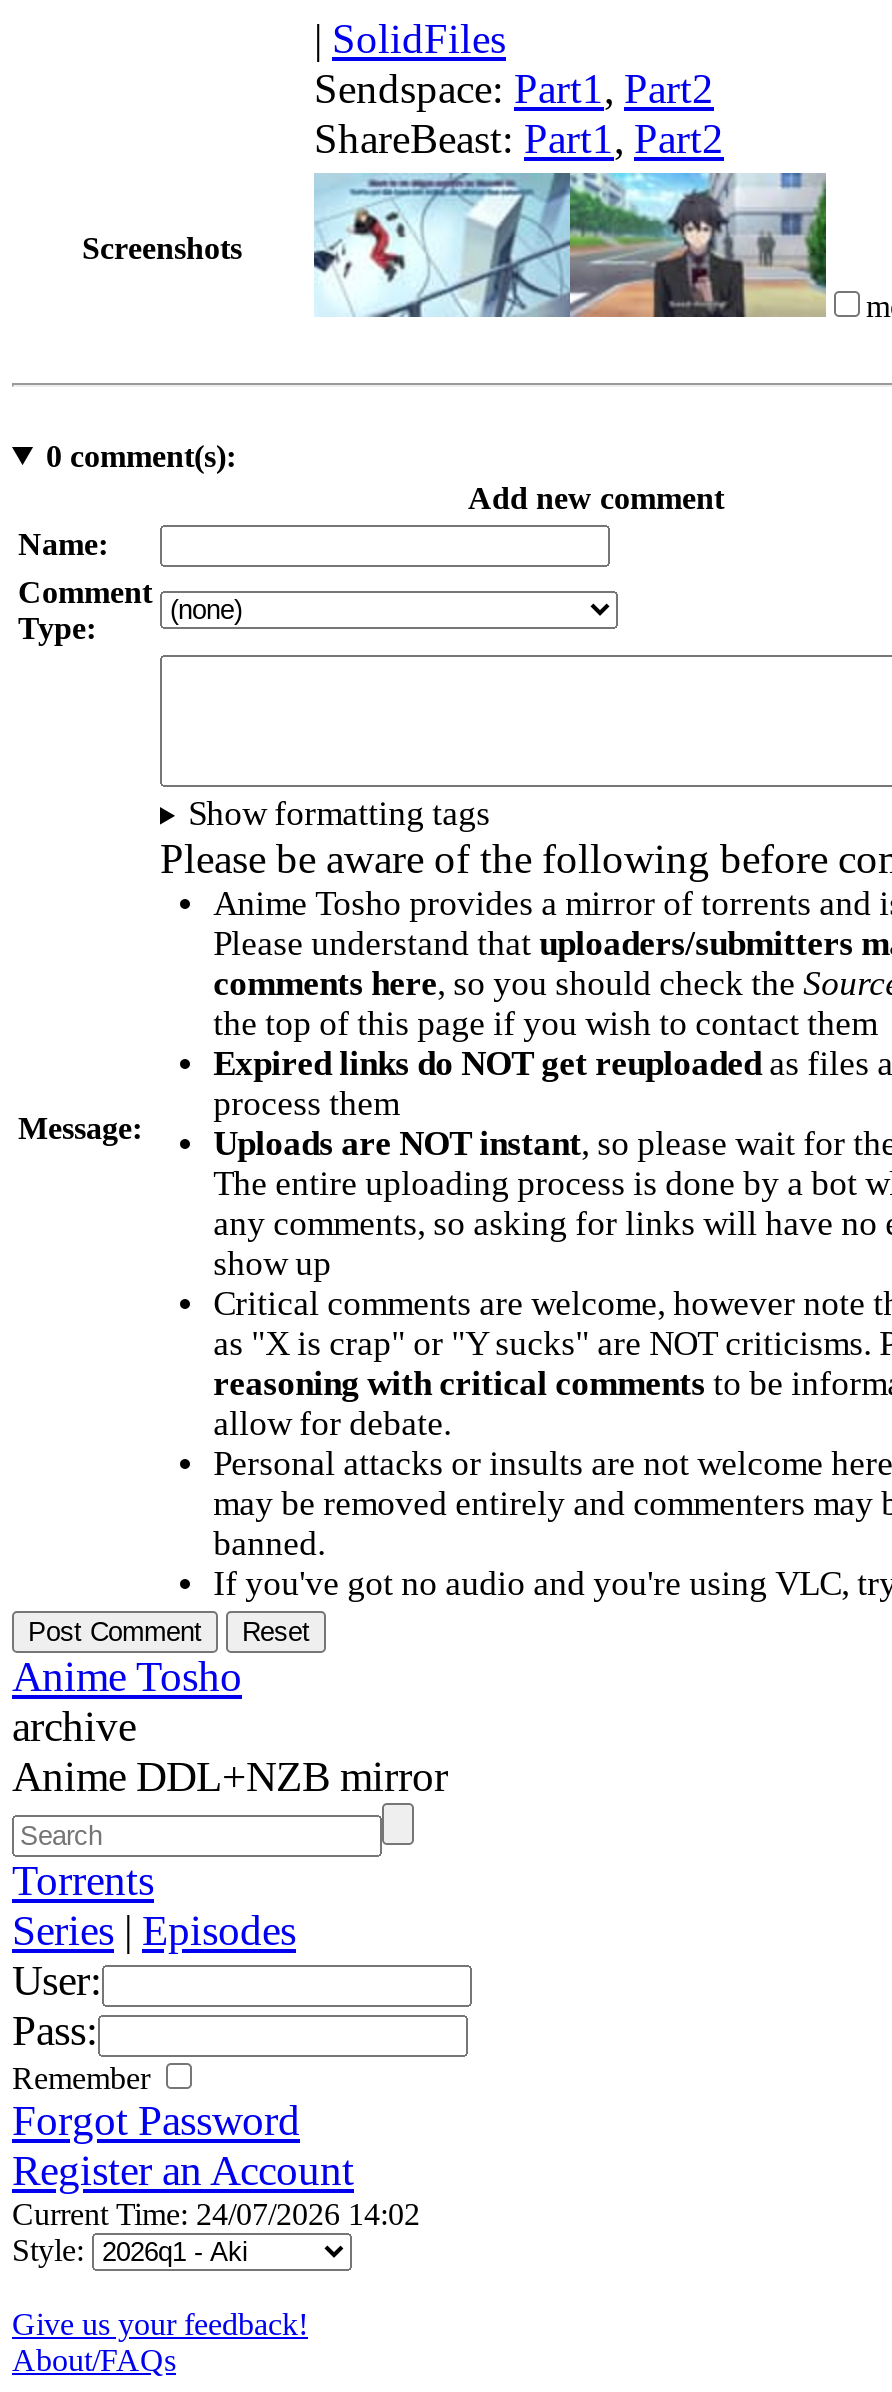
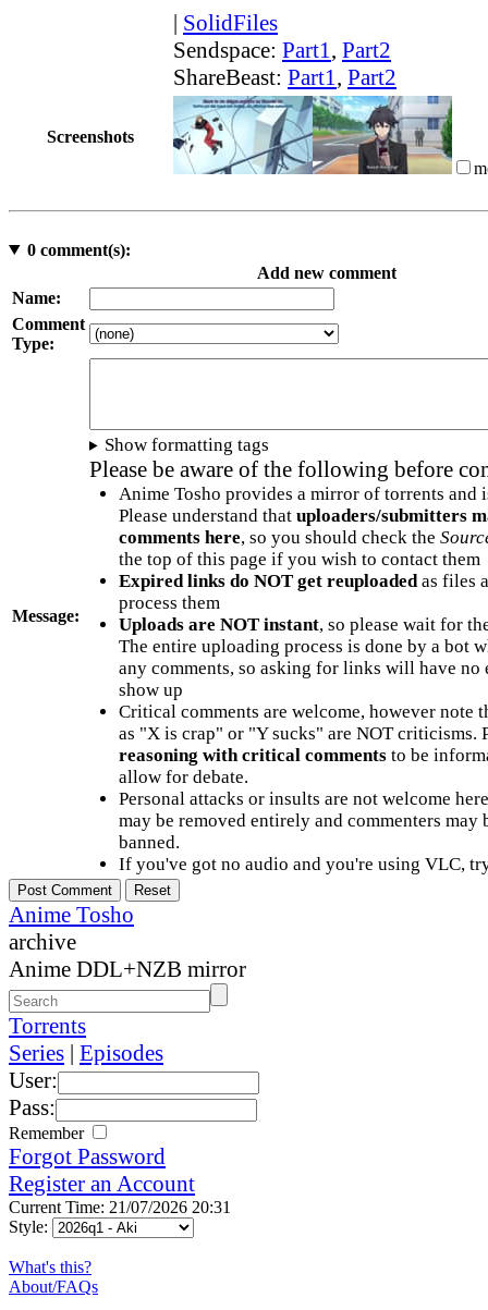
- Current Time: 24/07/2026 14:02
+ Current Time: 21/07/2026 20:31

- Give us your feedback!
+ What's this?
